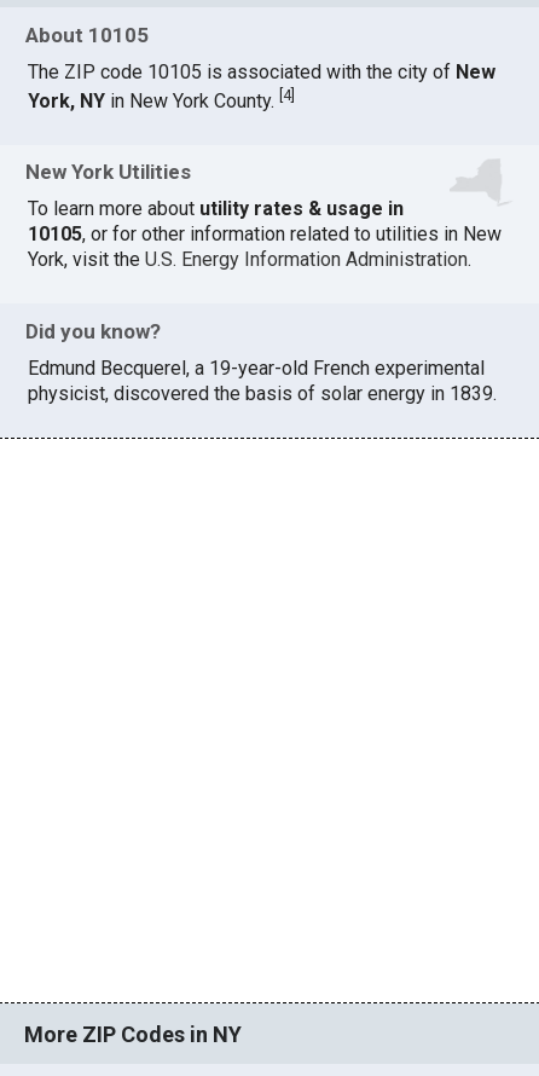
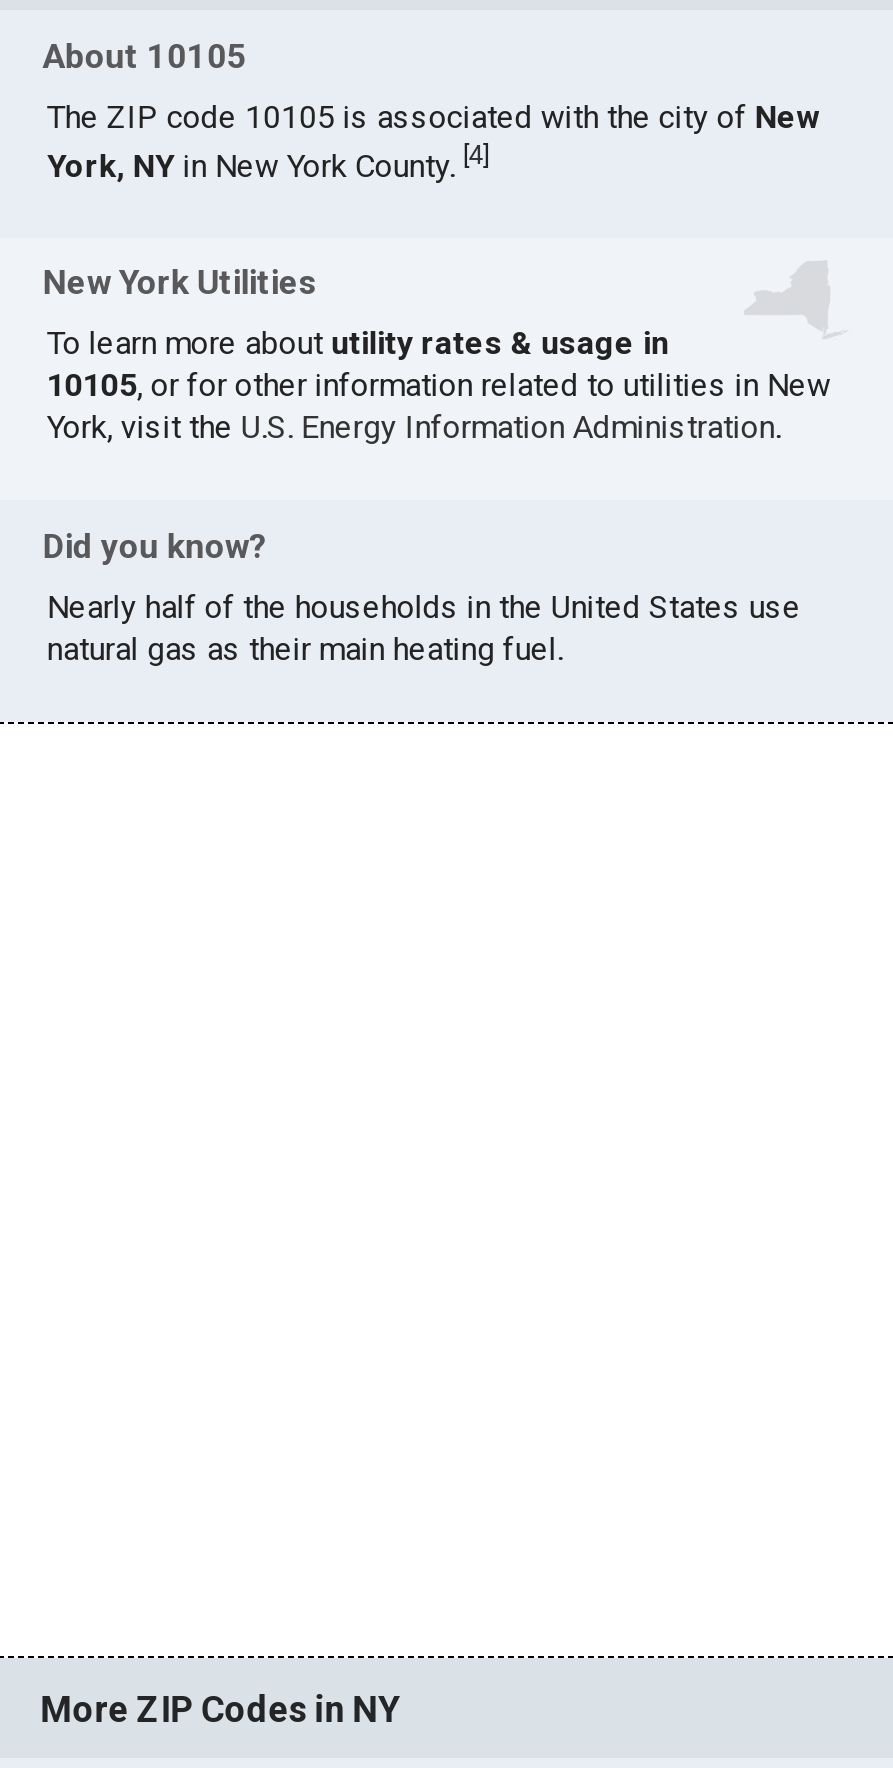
- Edmund Becquerel, a 19-year-old French experimental
- physicist, discovered the basis of solar energy in 1839.
+ Nearly half of the households in the United States use
+ natural gas as their main heating fuel.
